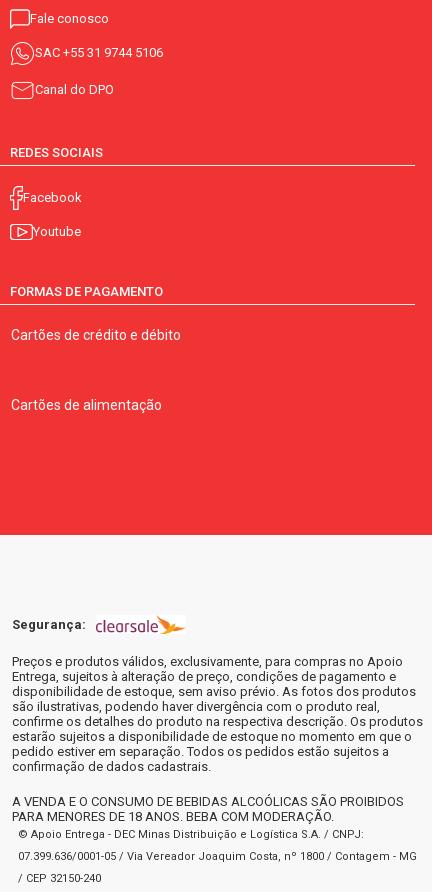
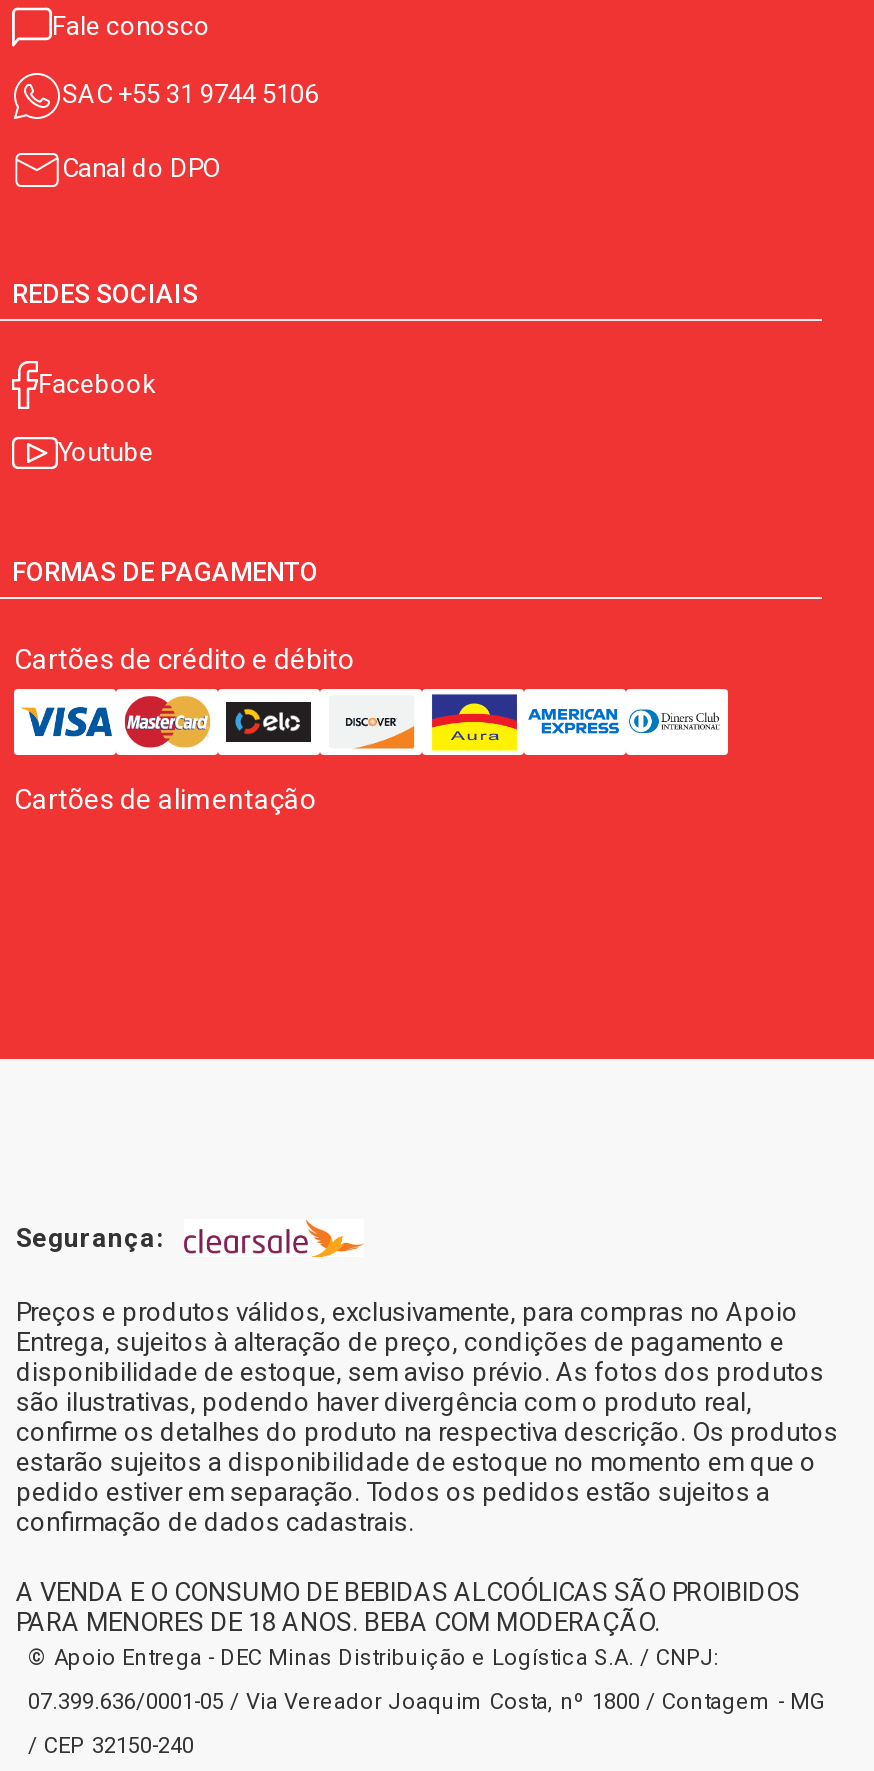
+ [image]
